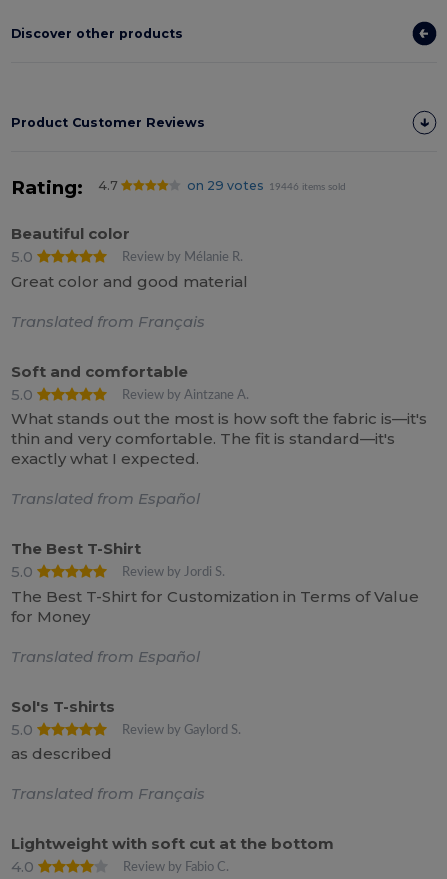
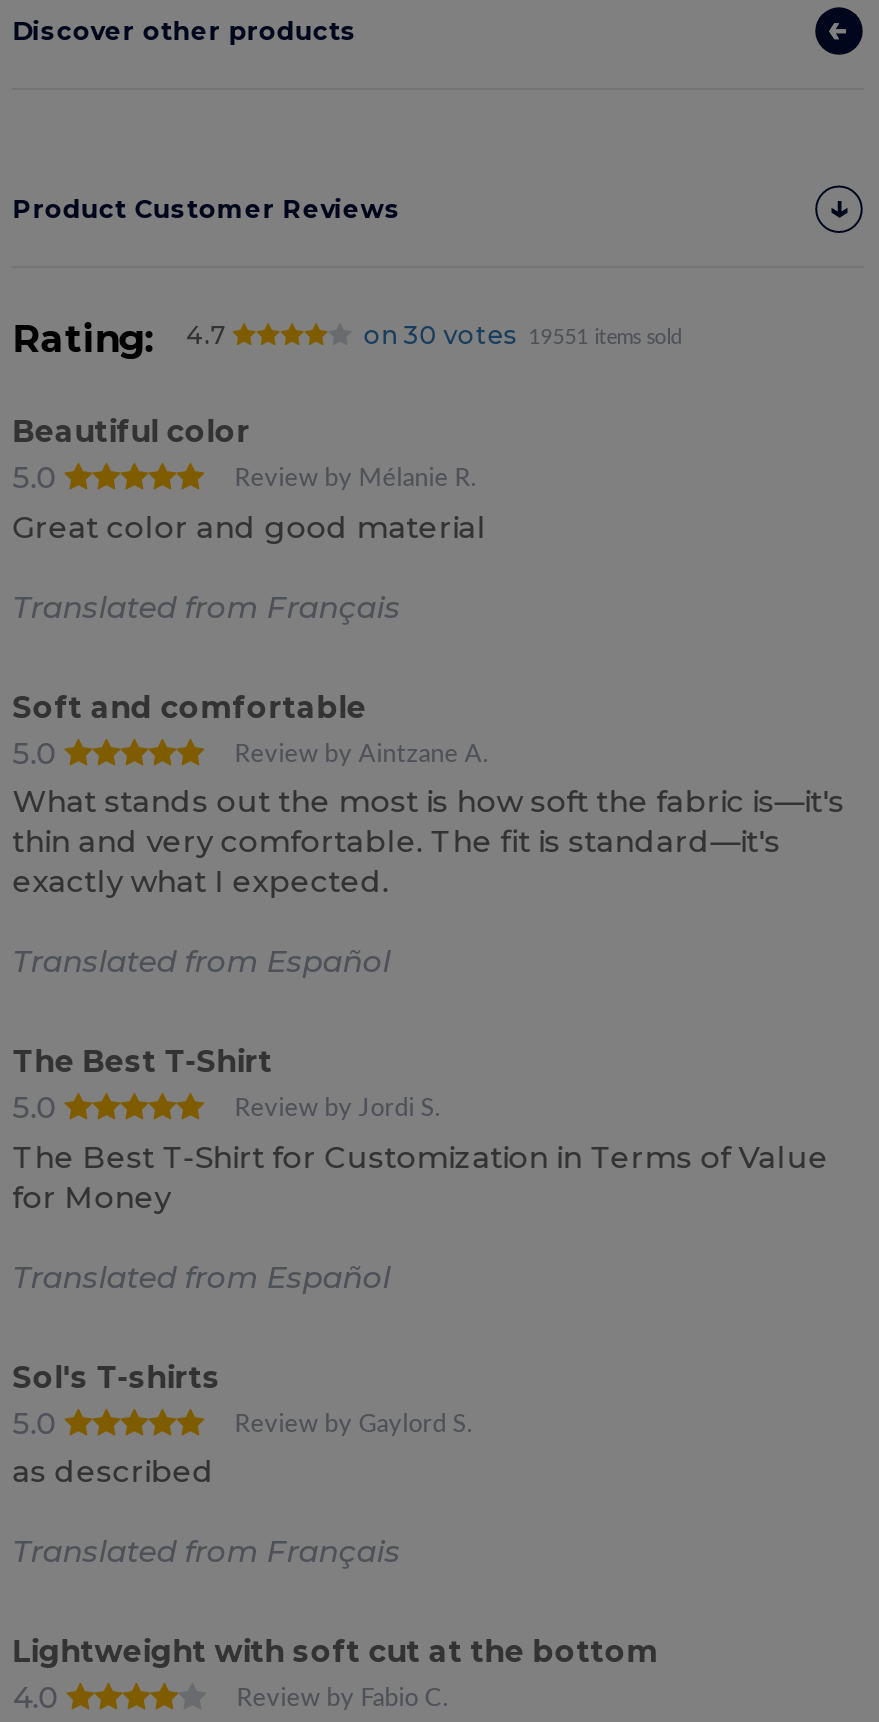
- on 29 votes 19446 items sold
+ on 30 votes 19551 items sold
